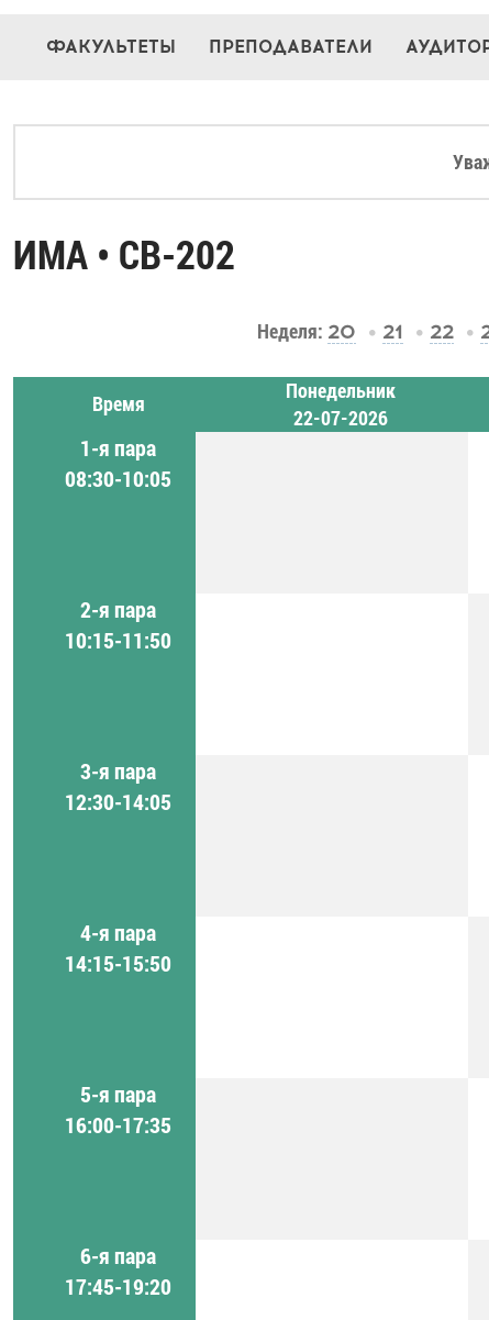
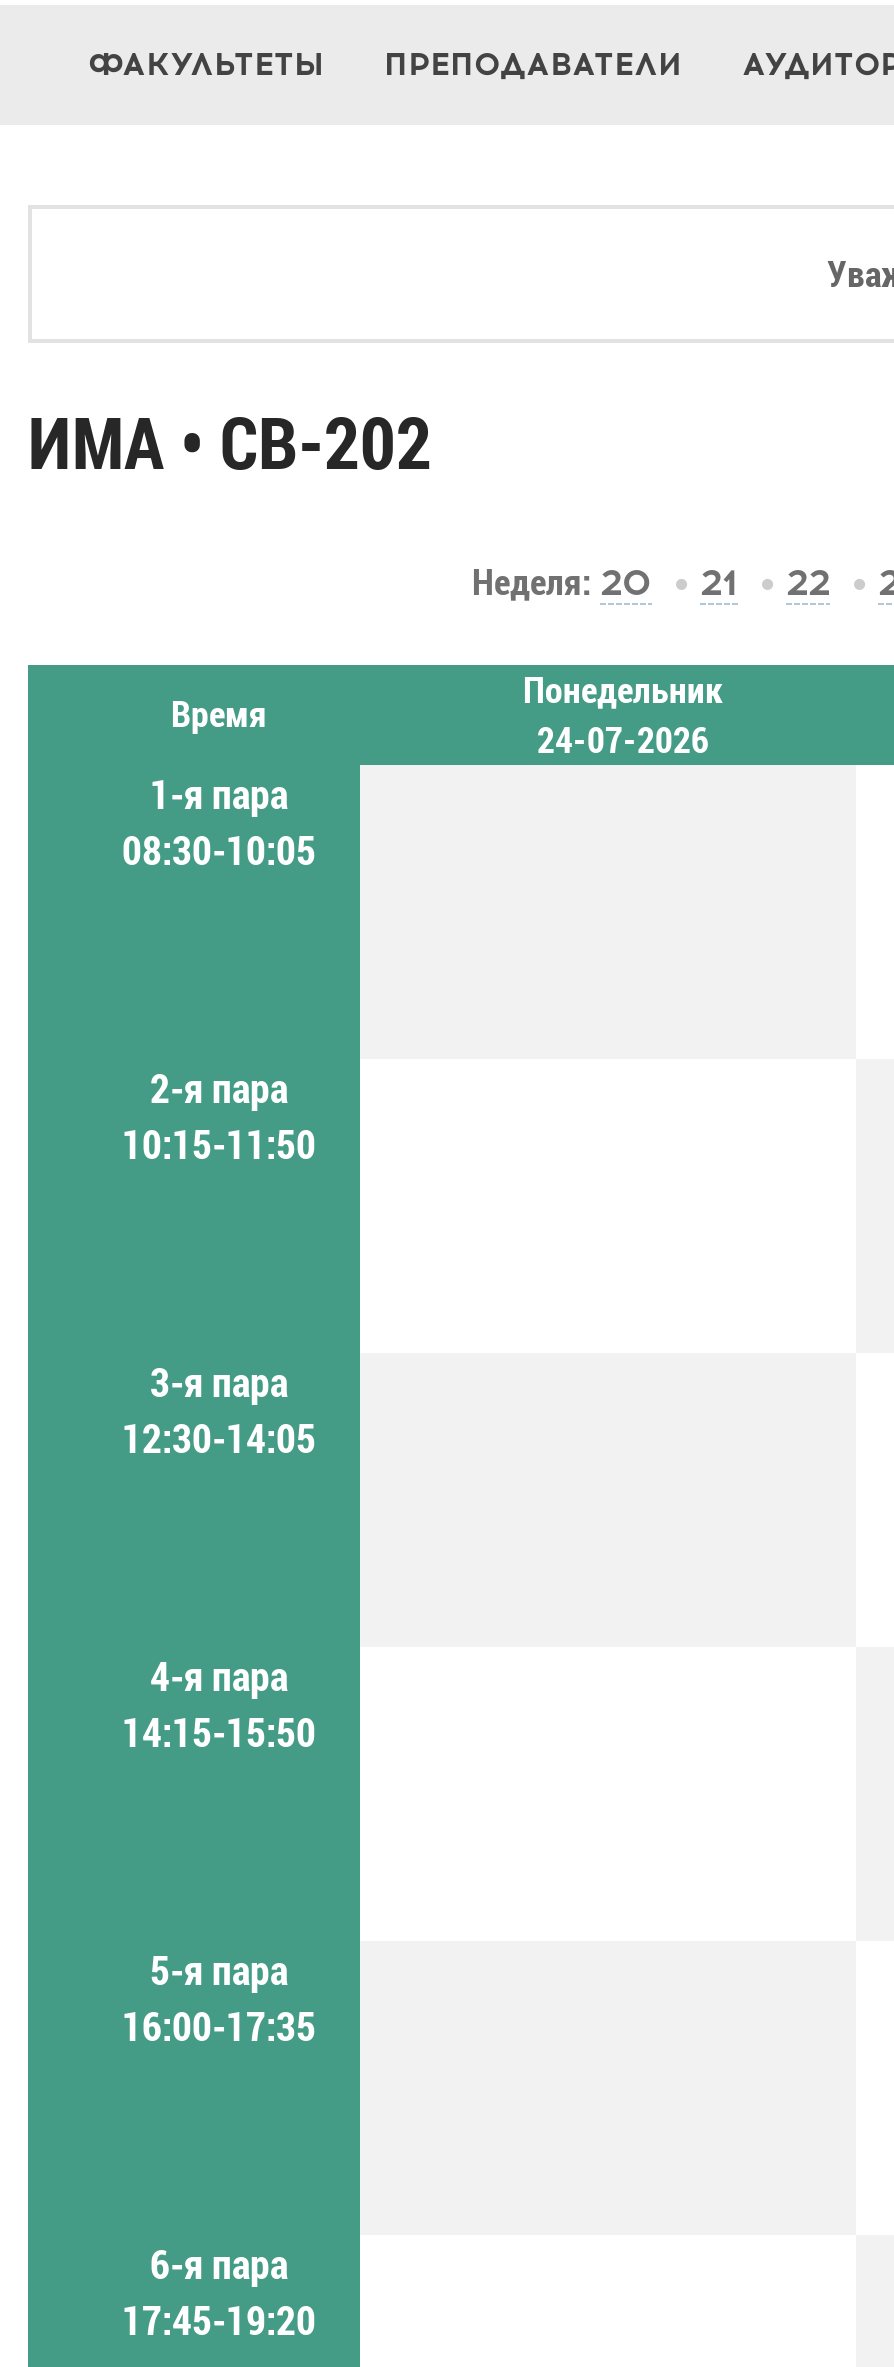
- 22-07-2026
+ 24-07-2026
